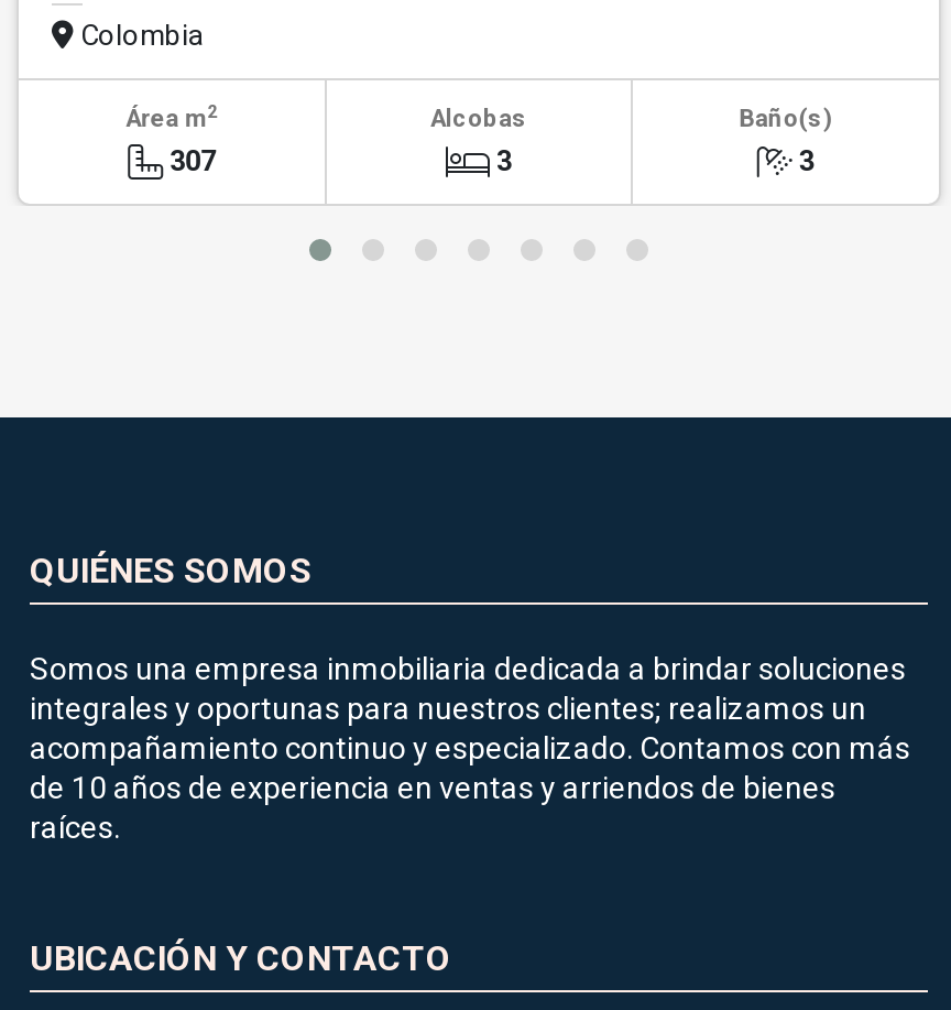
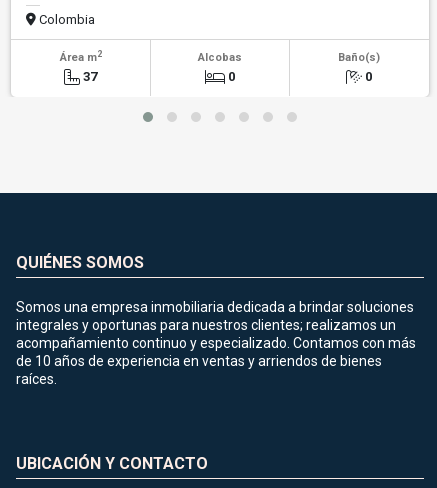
- 307
+ 37

- 3
+ 0

- 3
+ 0
